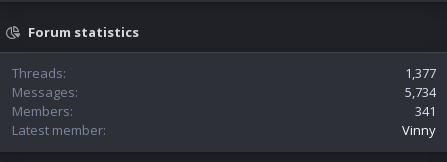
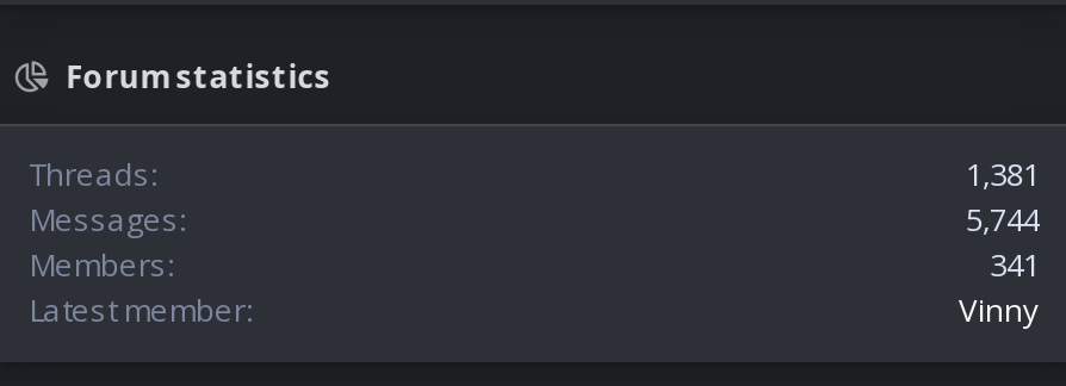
- 1,377
+ 1,381

- 5,734
+ 5,744
